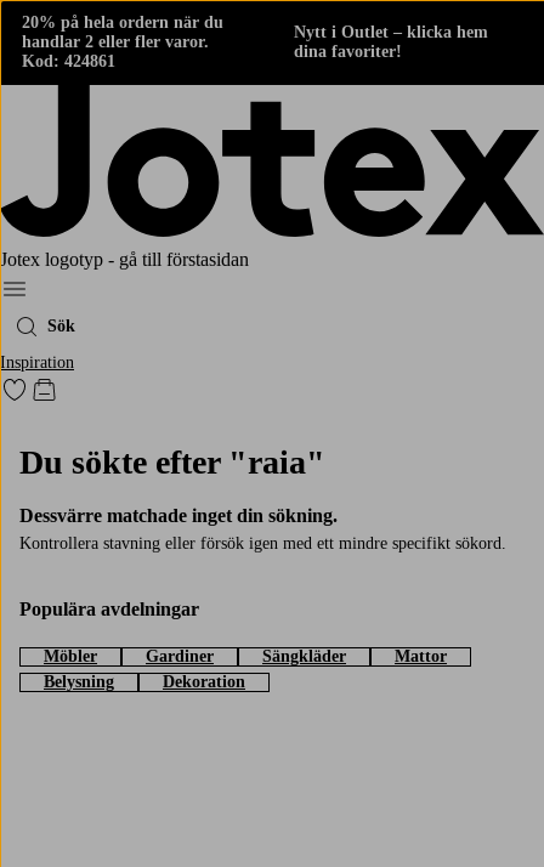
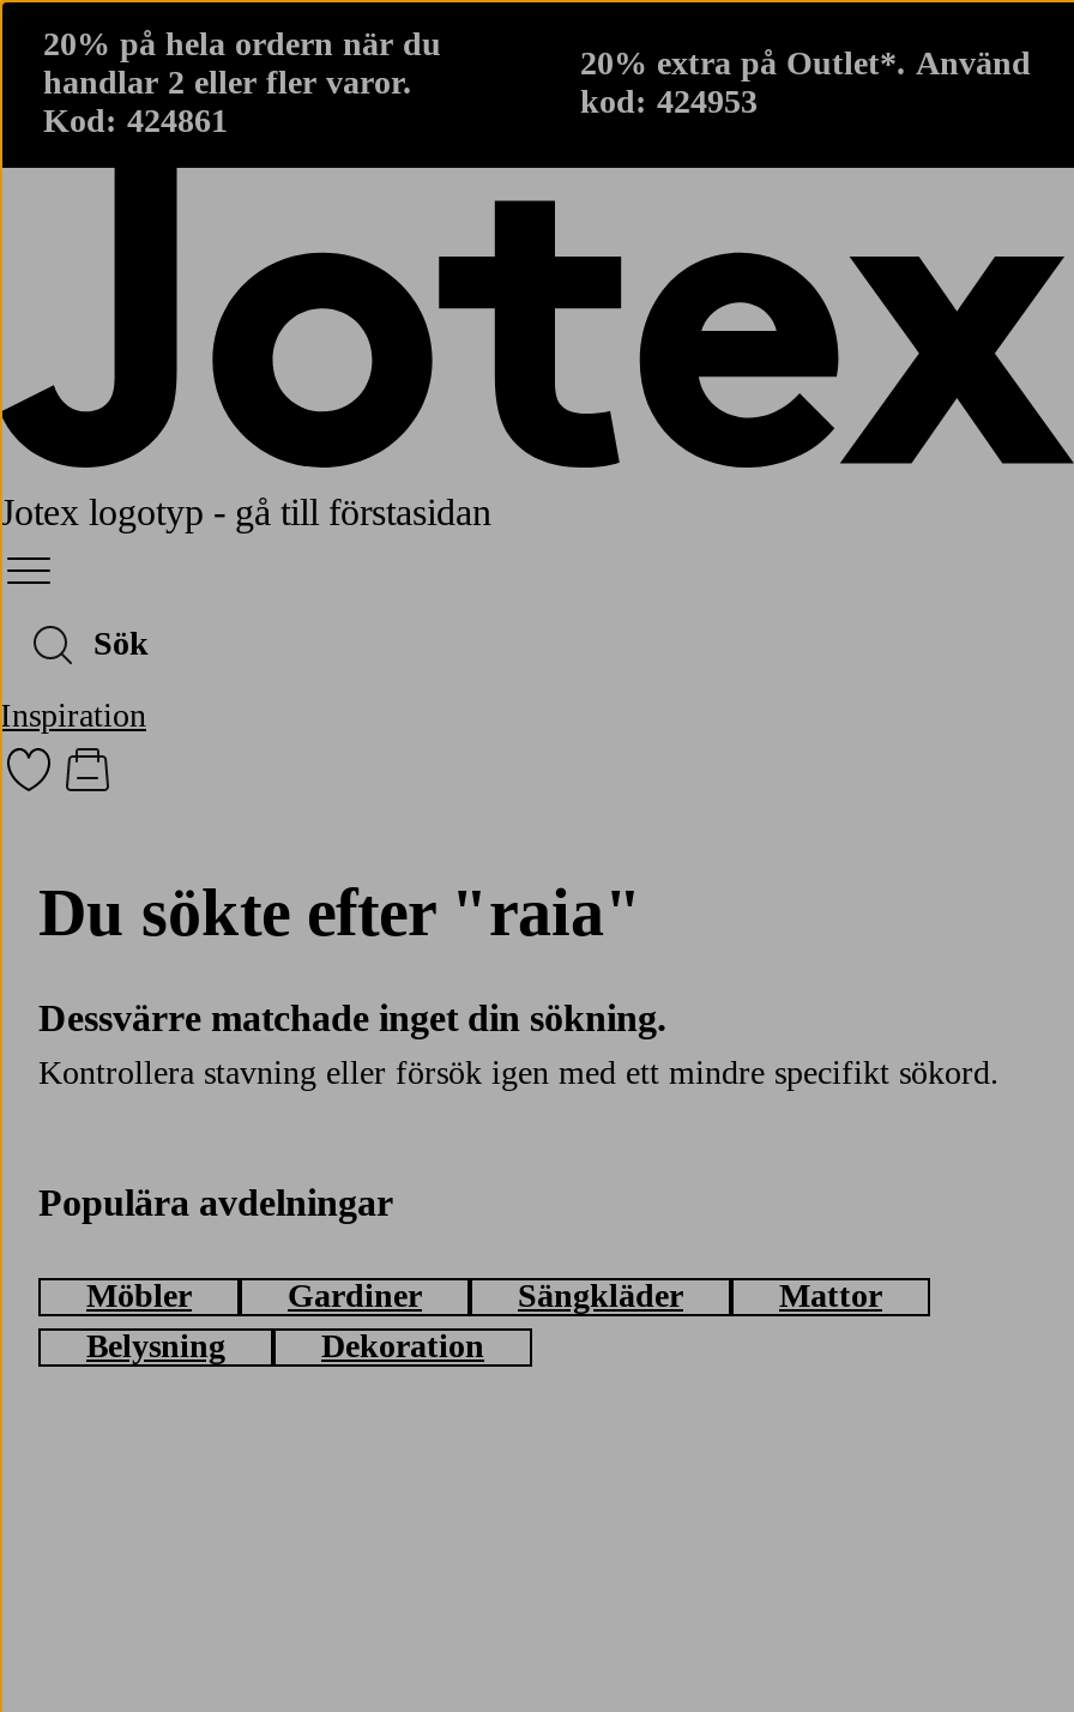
- Nytt i Outlet – klicka hem
- dina favoriter!
+ 20% extra på Outlet*. Använd
+ kod: 424953
